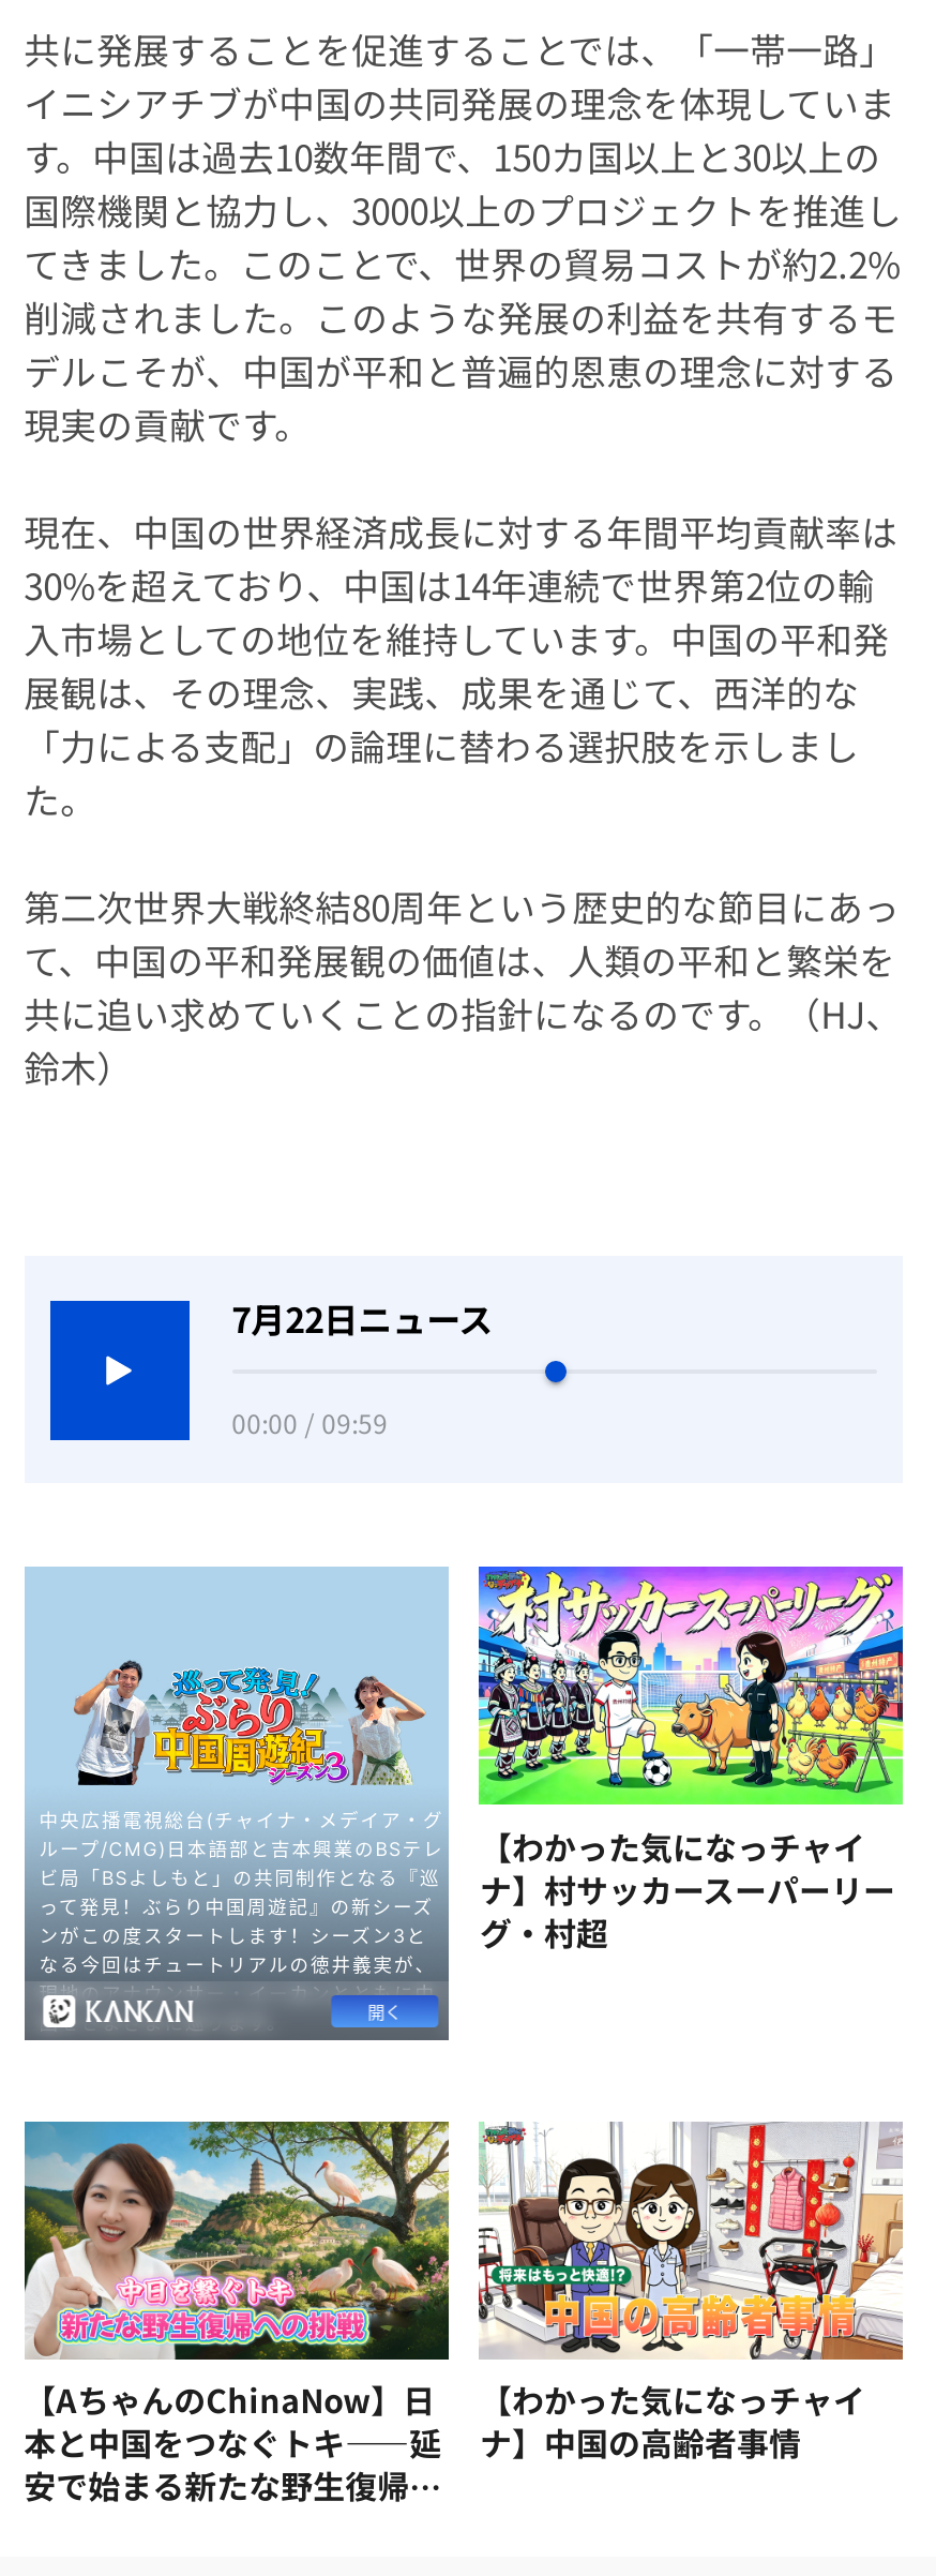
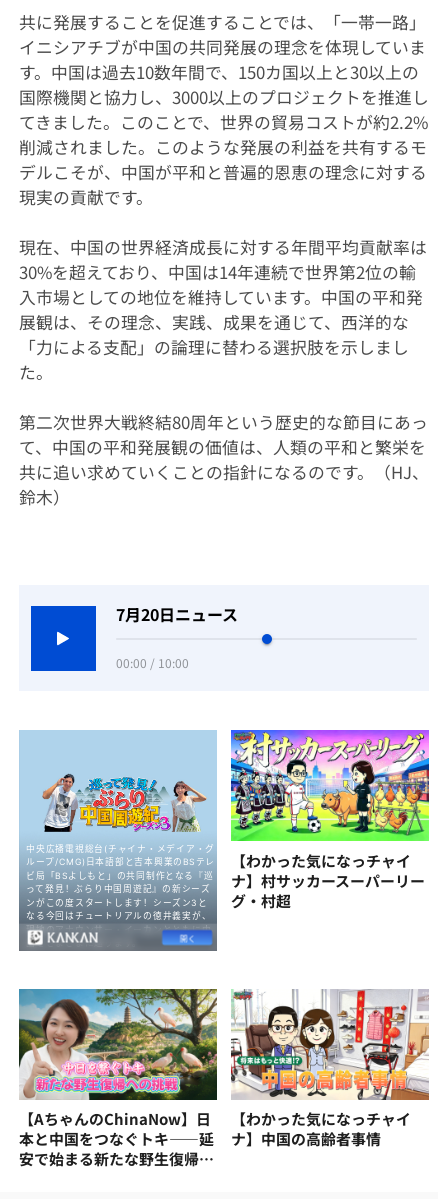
- 7月22日ニュース
+ 7月20日ニュース

- 00:00 / 09:59
+ 00:00 / 10:00
